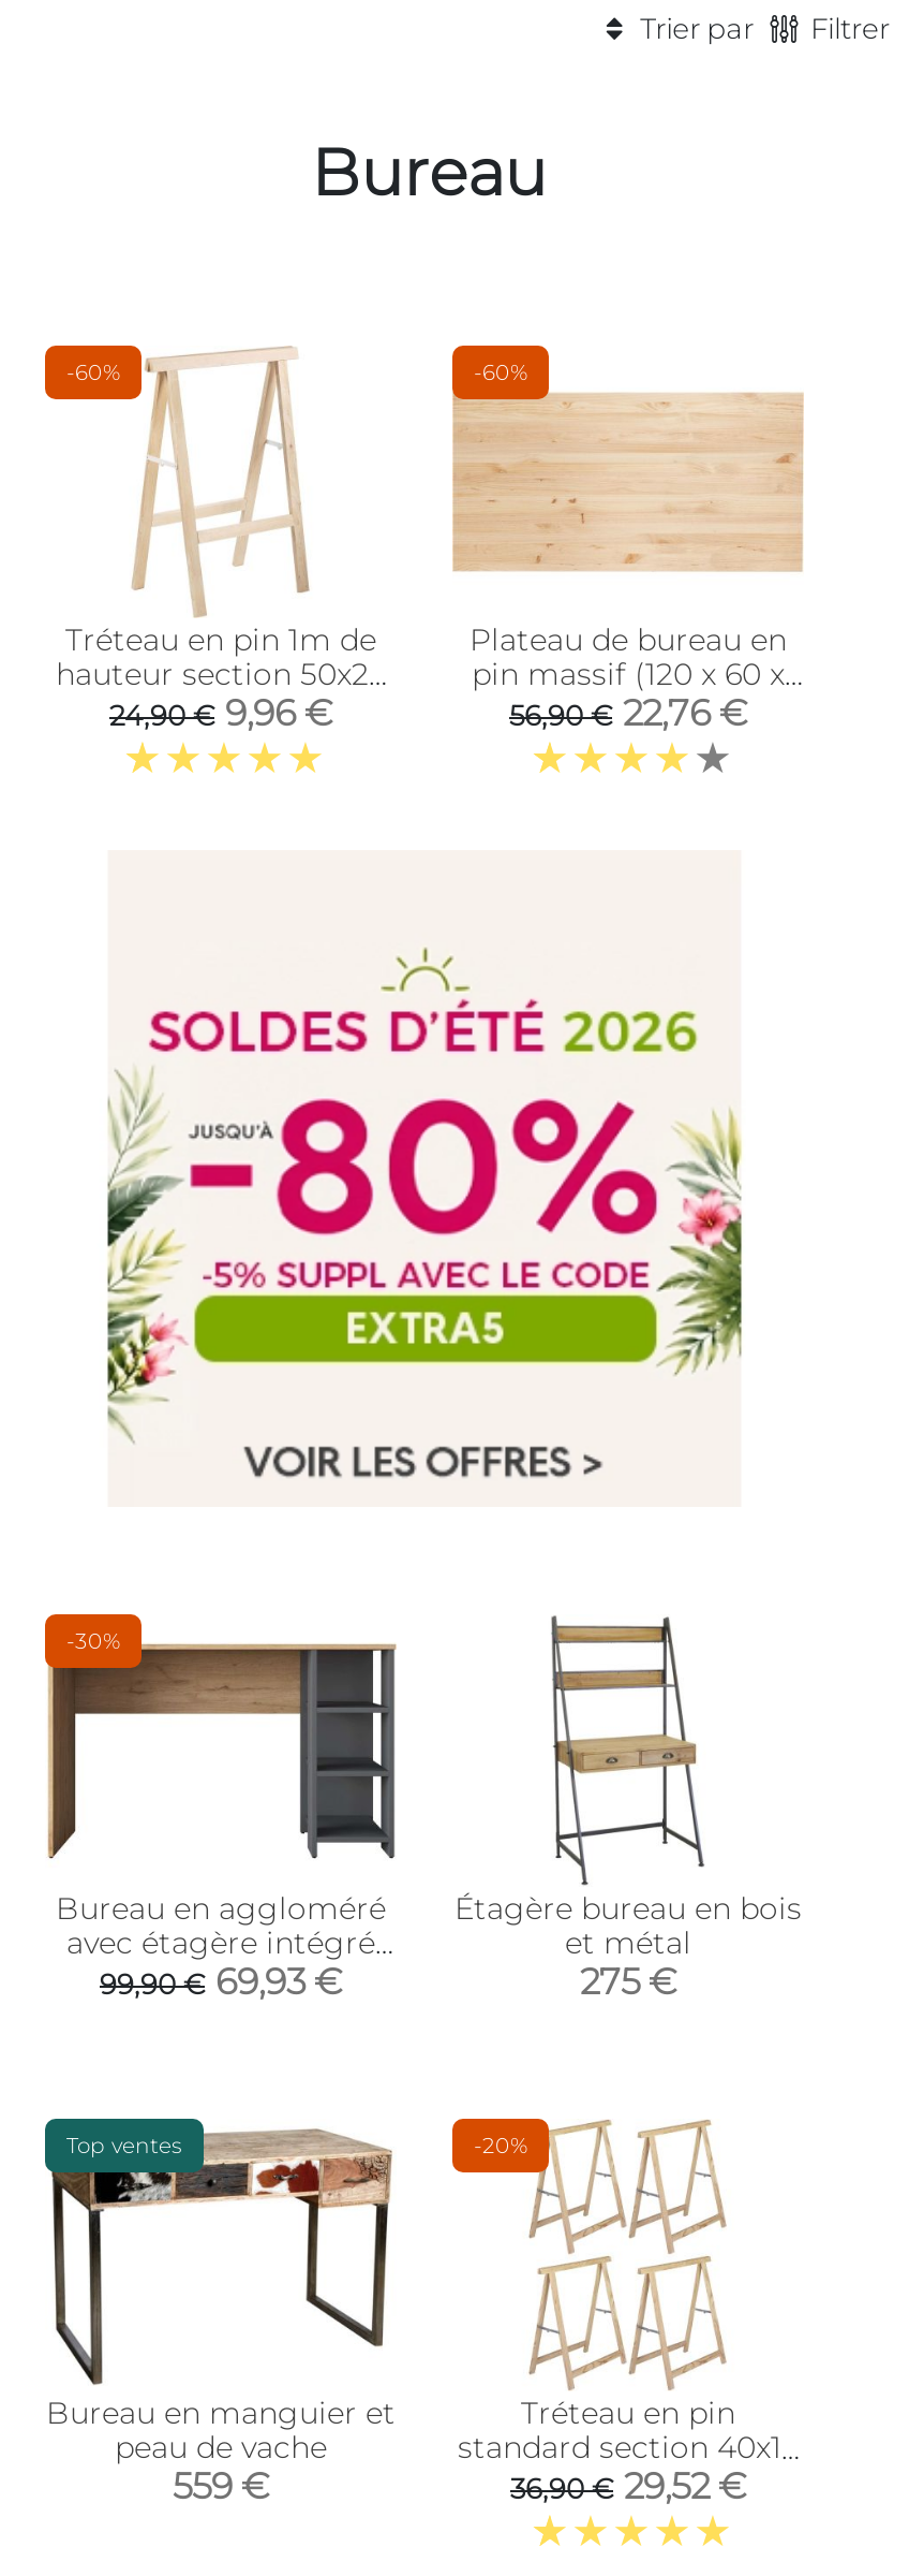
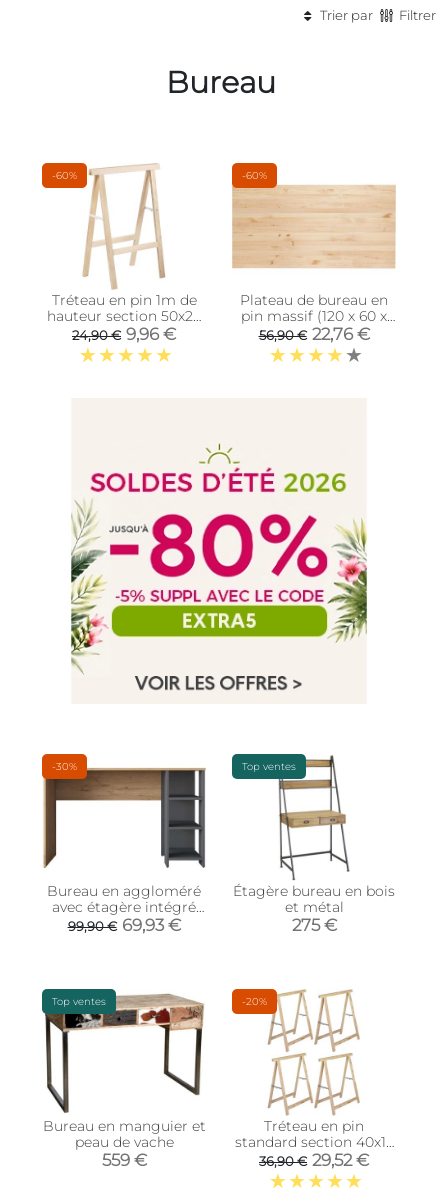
+ Top ventes
